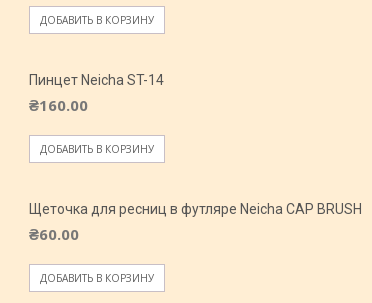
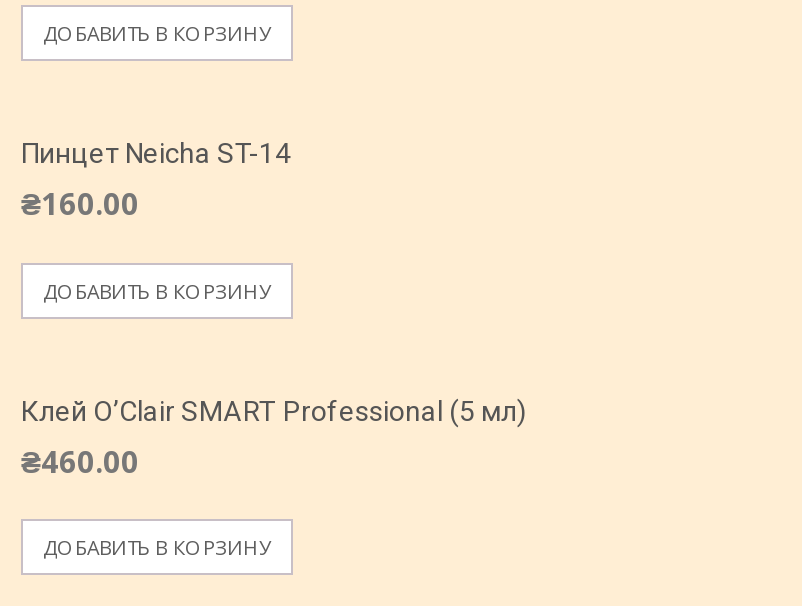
- Щеточка для ресниц в футляре Neicha CAP BRUSH
- ₴60.00
+ Клей O’Clair SMART Professional (5 мл)
+ ₴460.00
